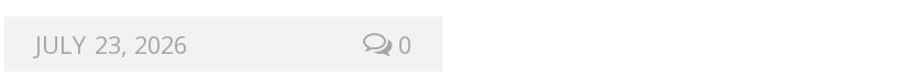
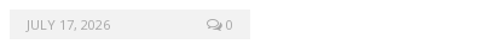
- JULY 23, 2026
+ JULY 17, 2026
